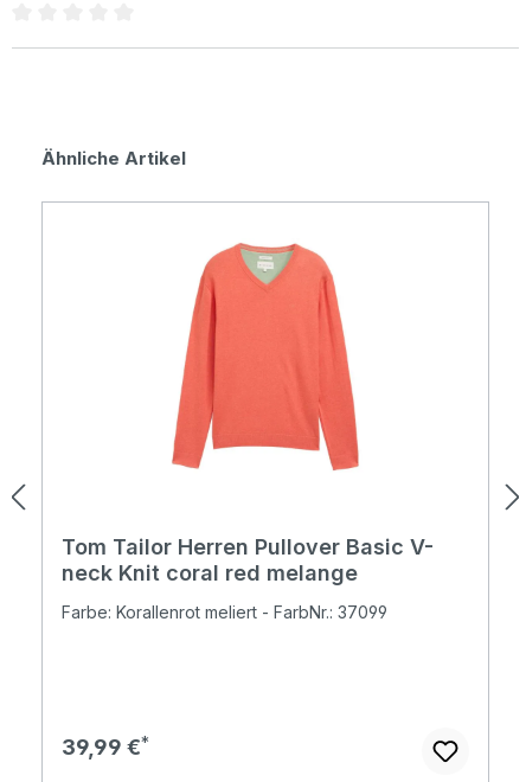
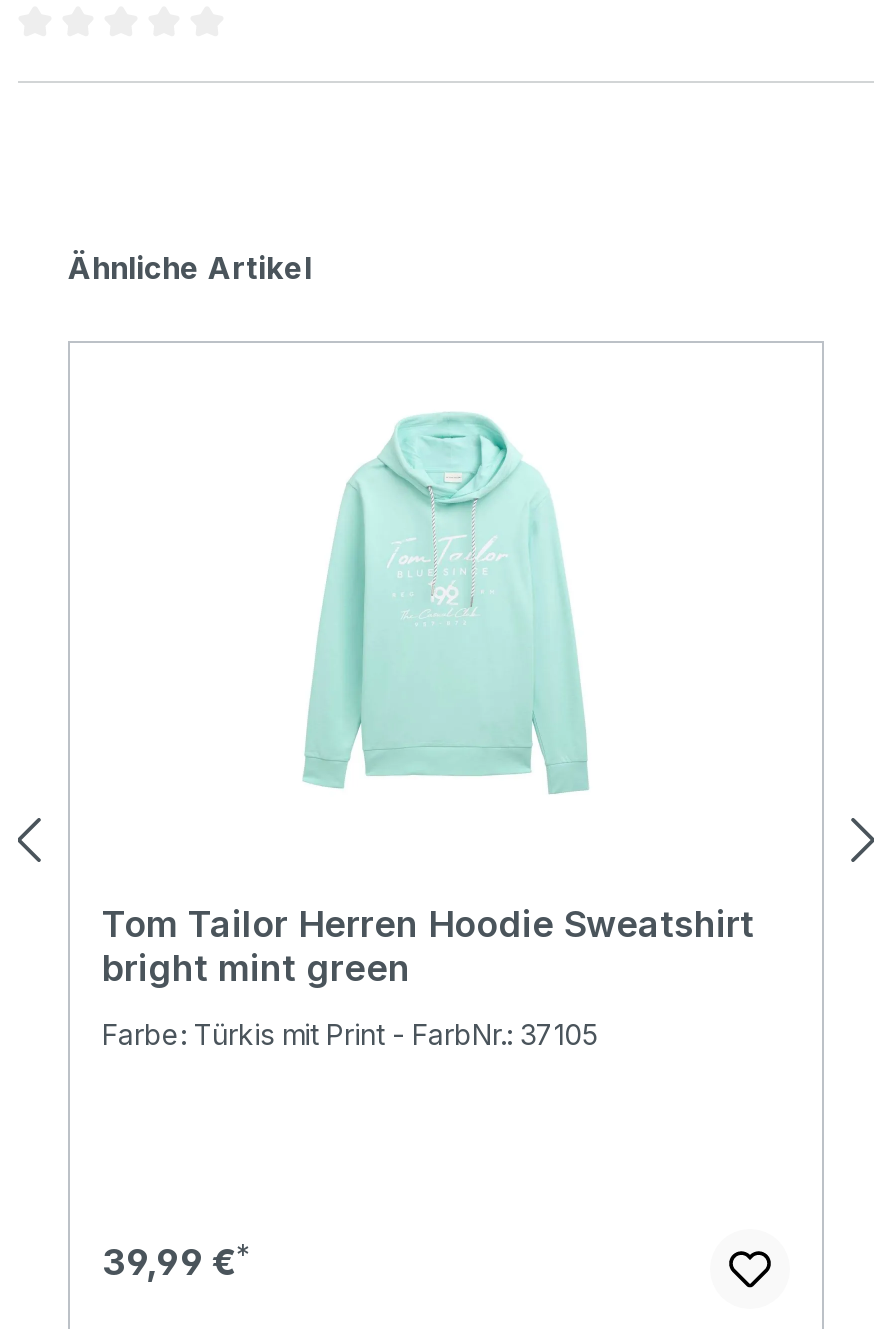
- [image]
+ [image]

- Tom Tailor Herren Pullover Basic V-
- neck Knit coral red melange
+ Tom Tailor Herren Hoodie Sweatshirt
+ bright mint green

- Farbe: Korallenrot meliert - FarbNr.: 37099
+ Farbe: Türkis mit Print - FarbNr.: 37105
